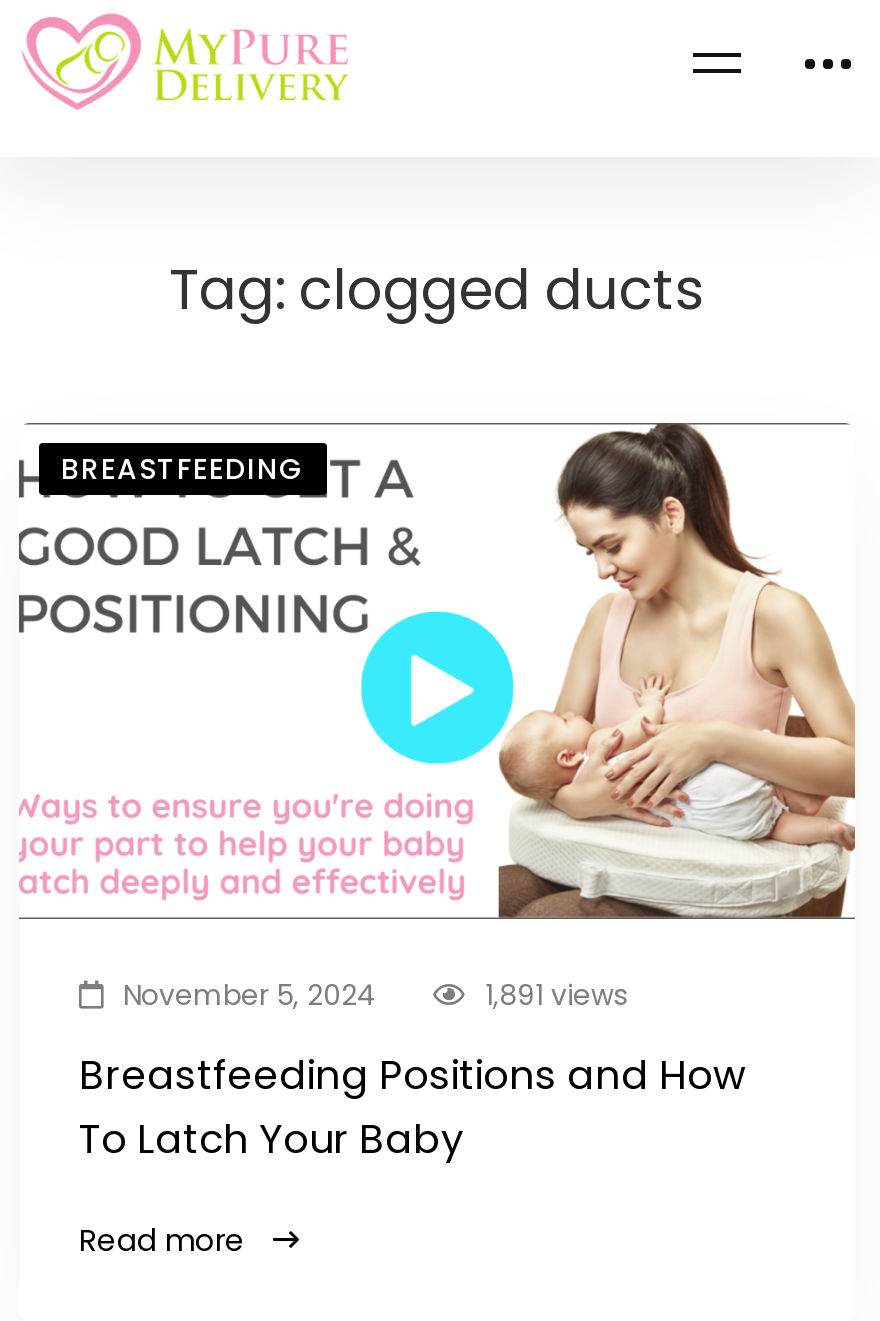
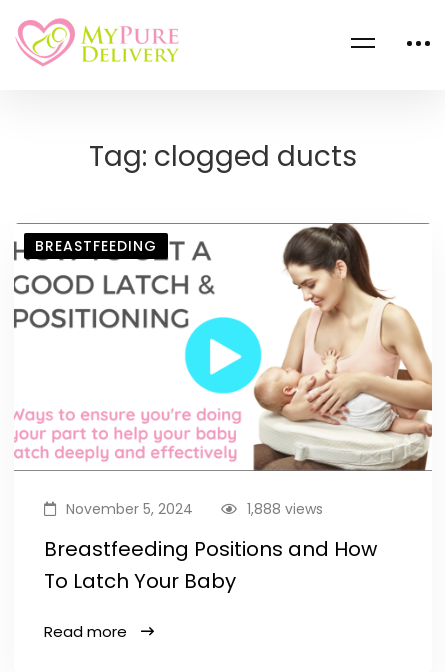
- 1,891 views
+ 1,888 views
